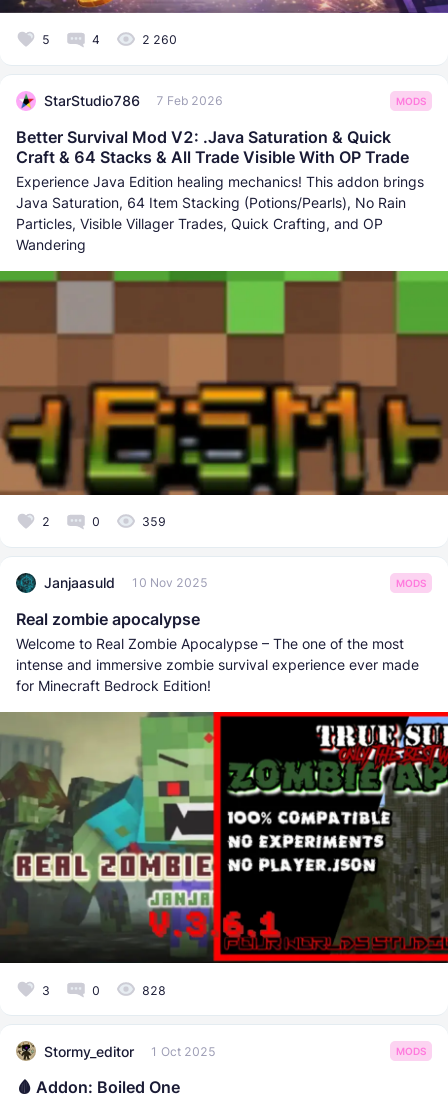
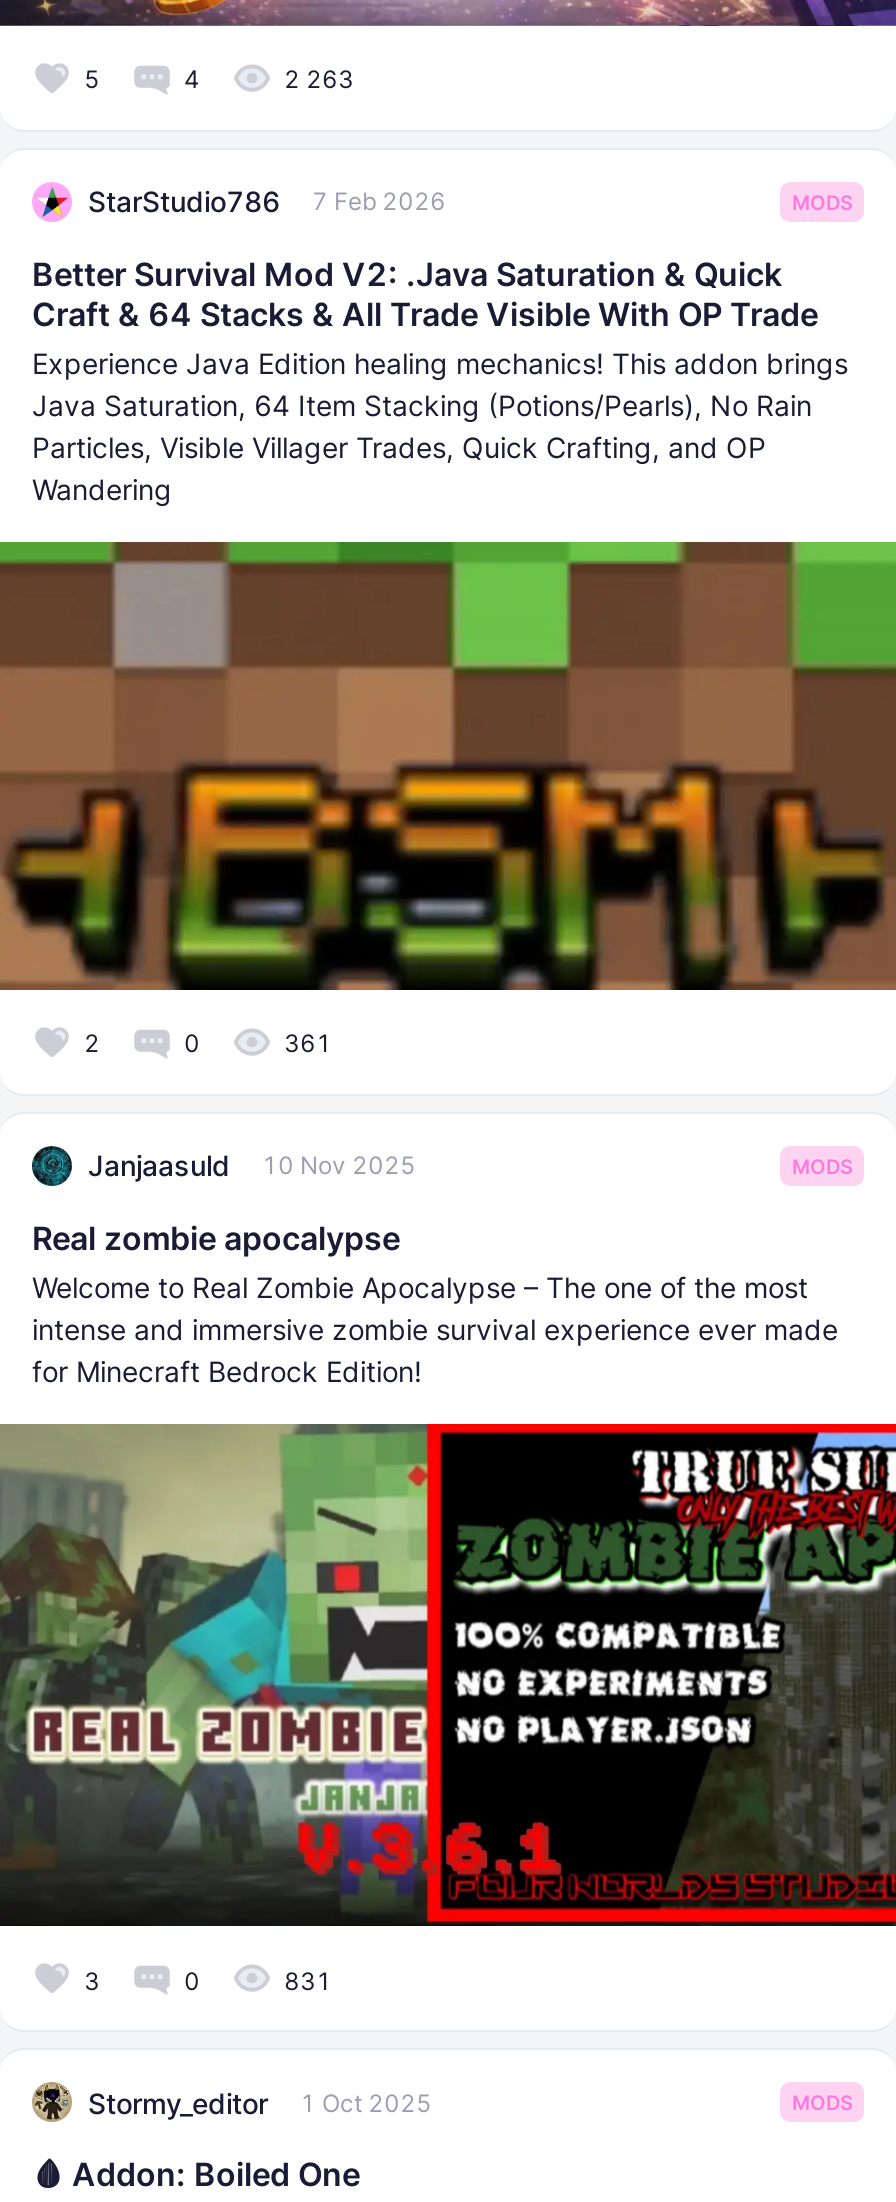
- 2 260
+ 2 263

- 359
+ 361

- 828
+ 831
